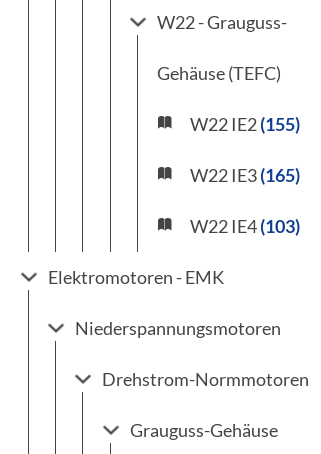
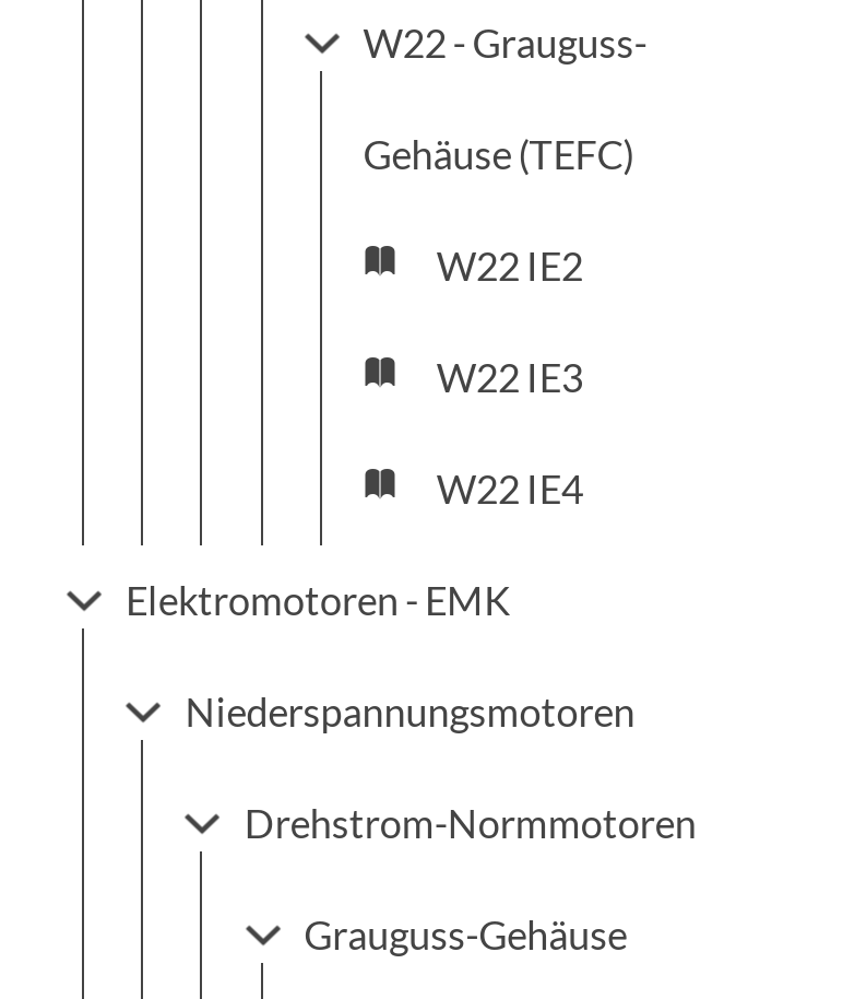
- W22 IE2 (155)
+ W22 IE2

- W22 IE3 (165)
+ W22 IE3

- W22 IE4 (103)
+ W22 IE4
